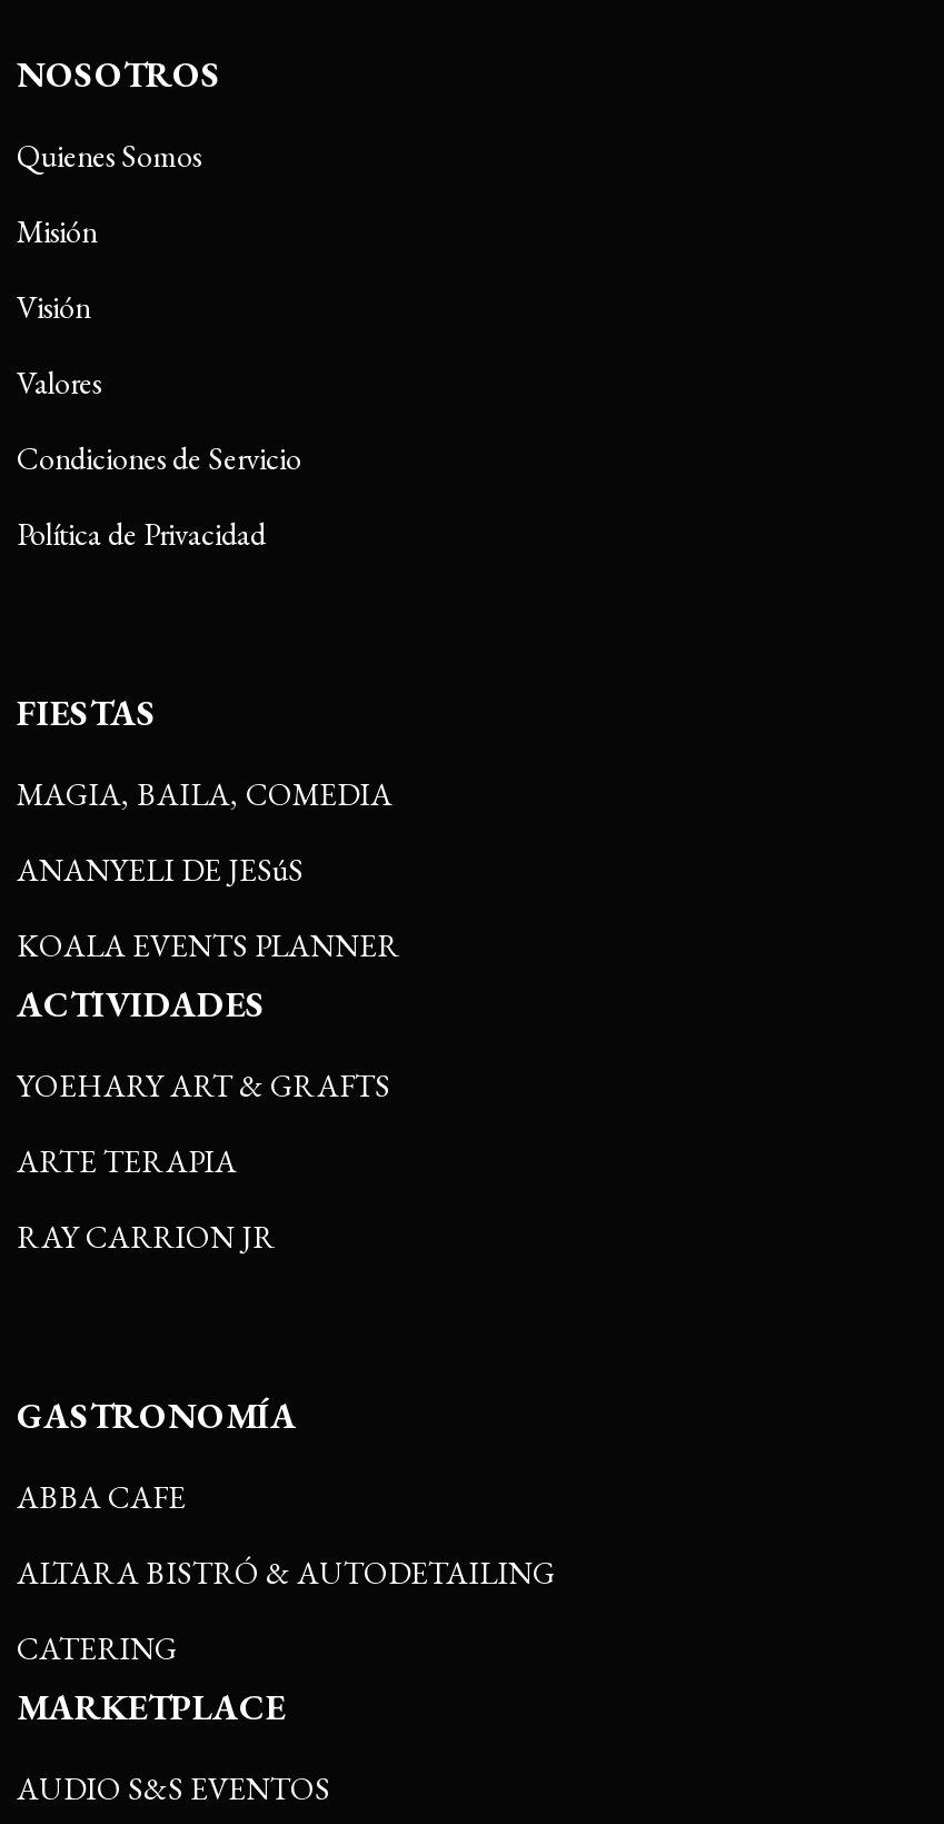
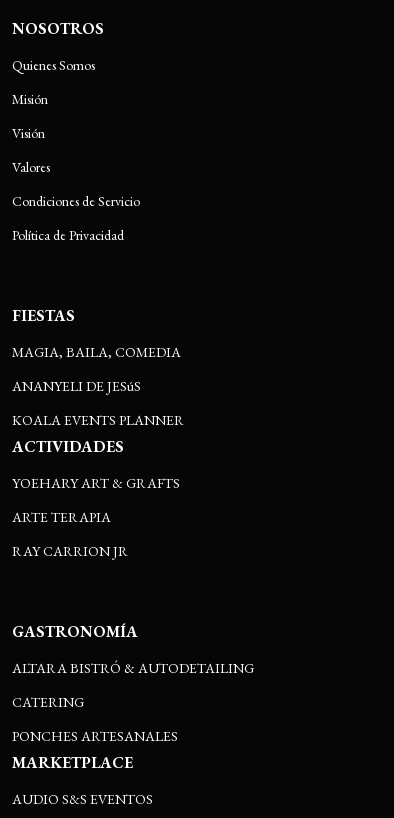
- ABBA CAFE

moved up: ALTARA BISTRÓ & AUTODETAILING | CATERING

+ PONCHES ARTESANALES
